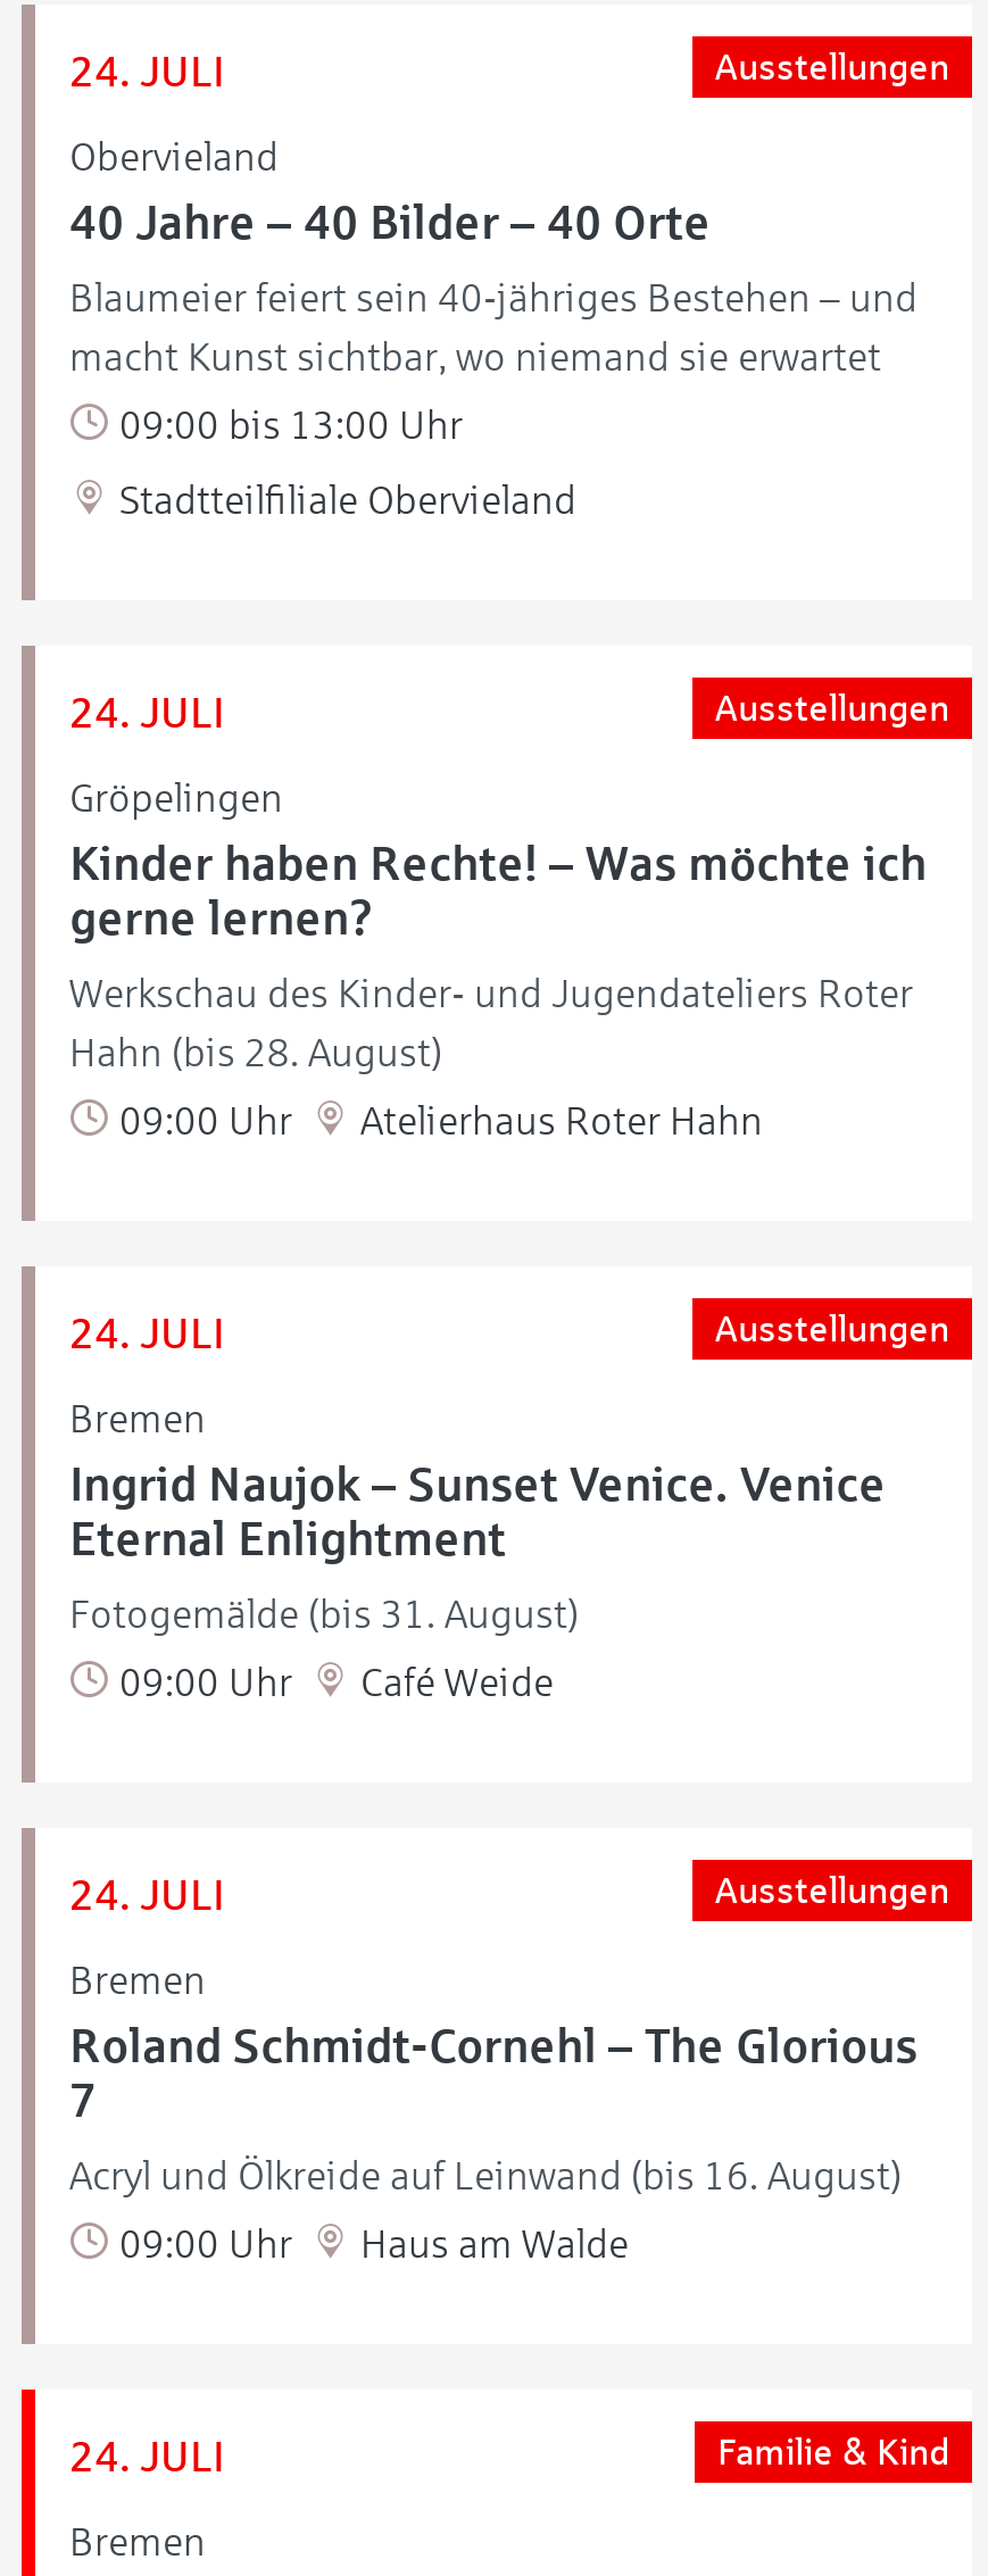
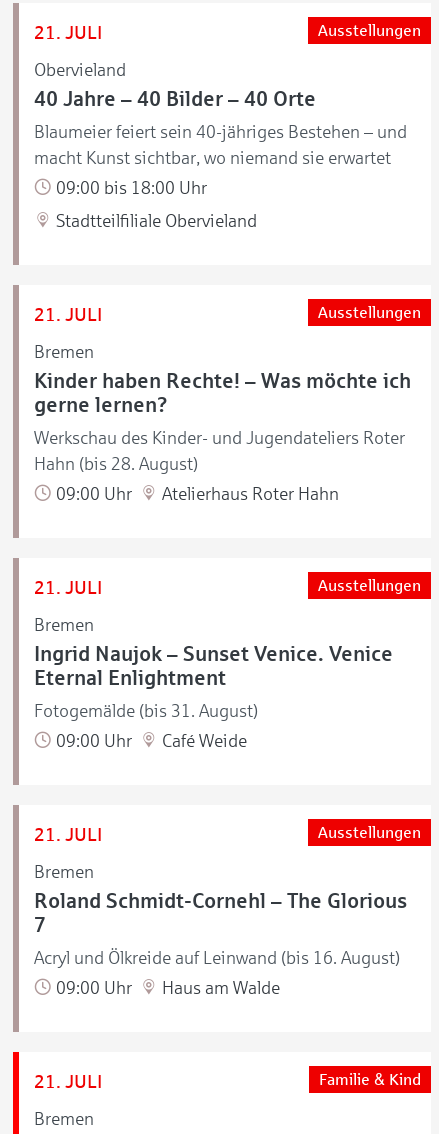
- 24. JULI
+ 21. JULI

- 09:00 bis 13:00 Uhr
+ 09:00 bis 18:00 Uhr

- 24. JULI
+ 21. JULI

- Gröpelingen
+ Bremen

- 24. JULI
+ 21. JULI

- 24. JULI
+ 21. JULI

- 24. JULI
+ 21. JULI
